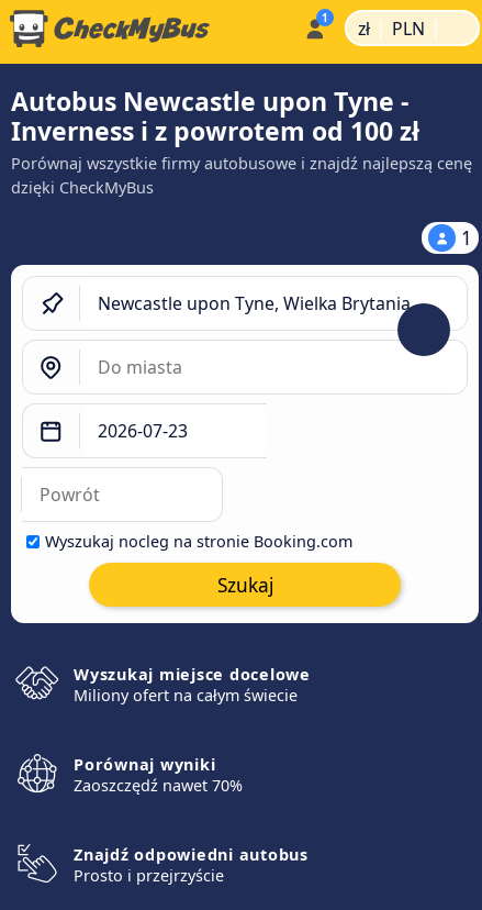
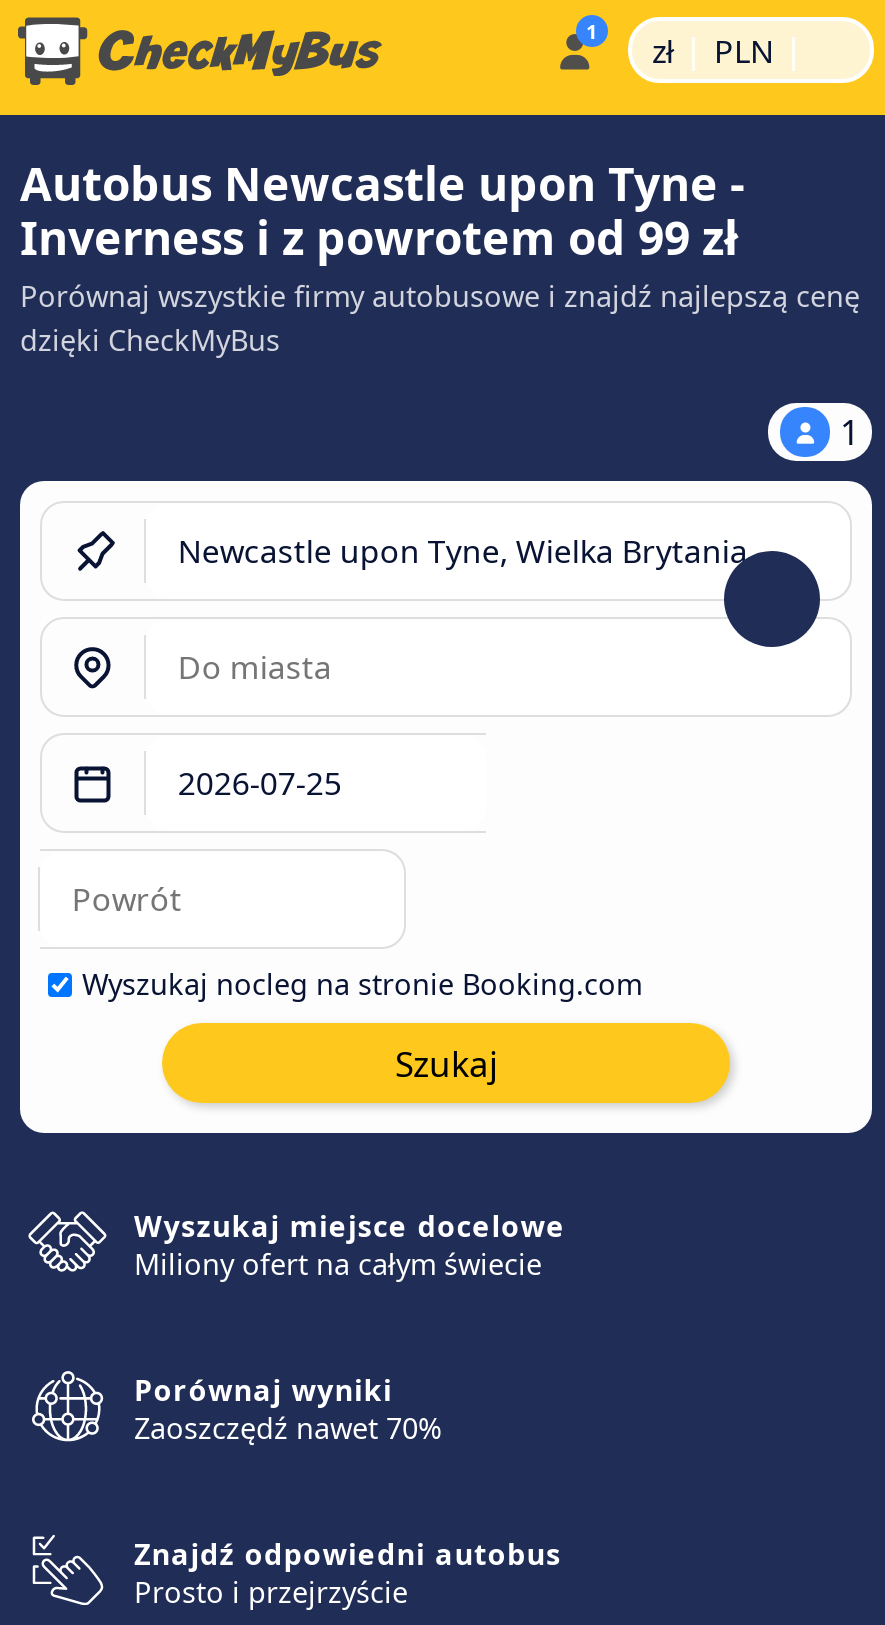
- Inverness i z powrotem od 100 zł
+ Inverness i z powrotem od 99 zł
